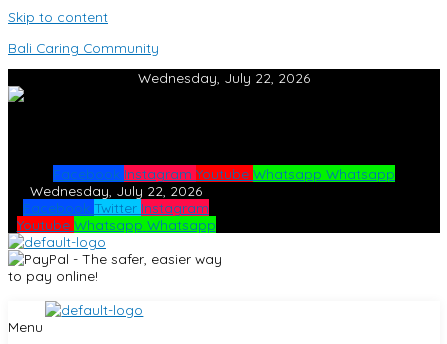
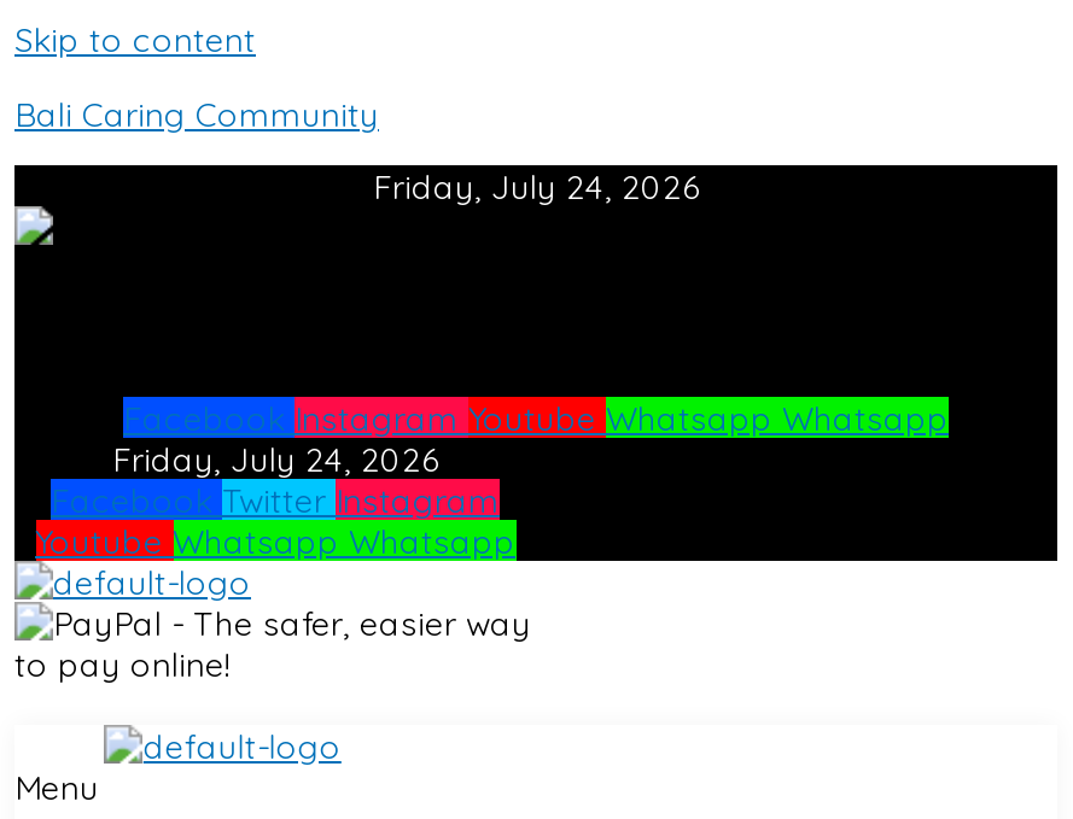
- Wednesday, July 22, 2026
+ Friday, July 24, 2026

- Wednesday, July 22, 2026
+ Friday, July 24, 2026
